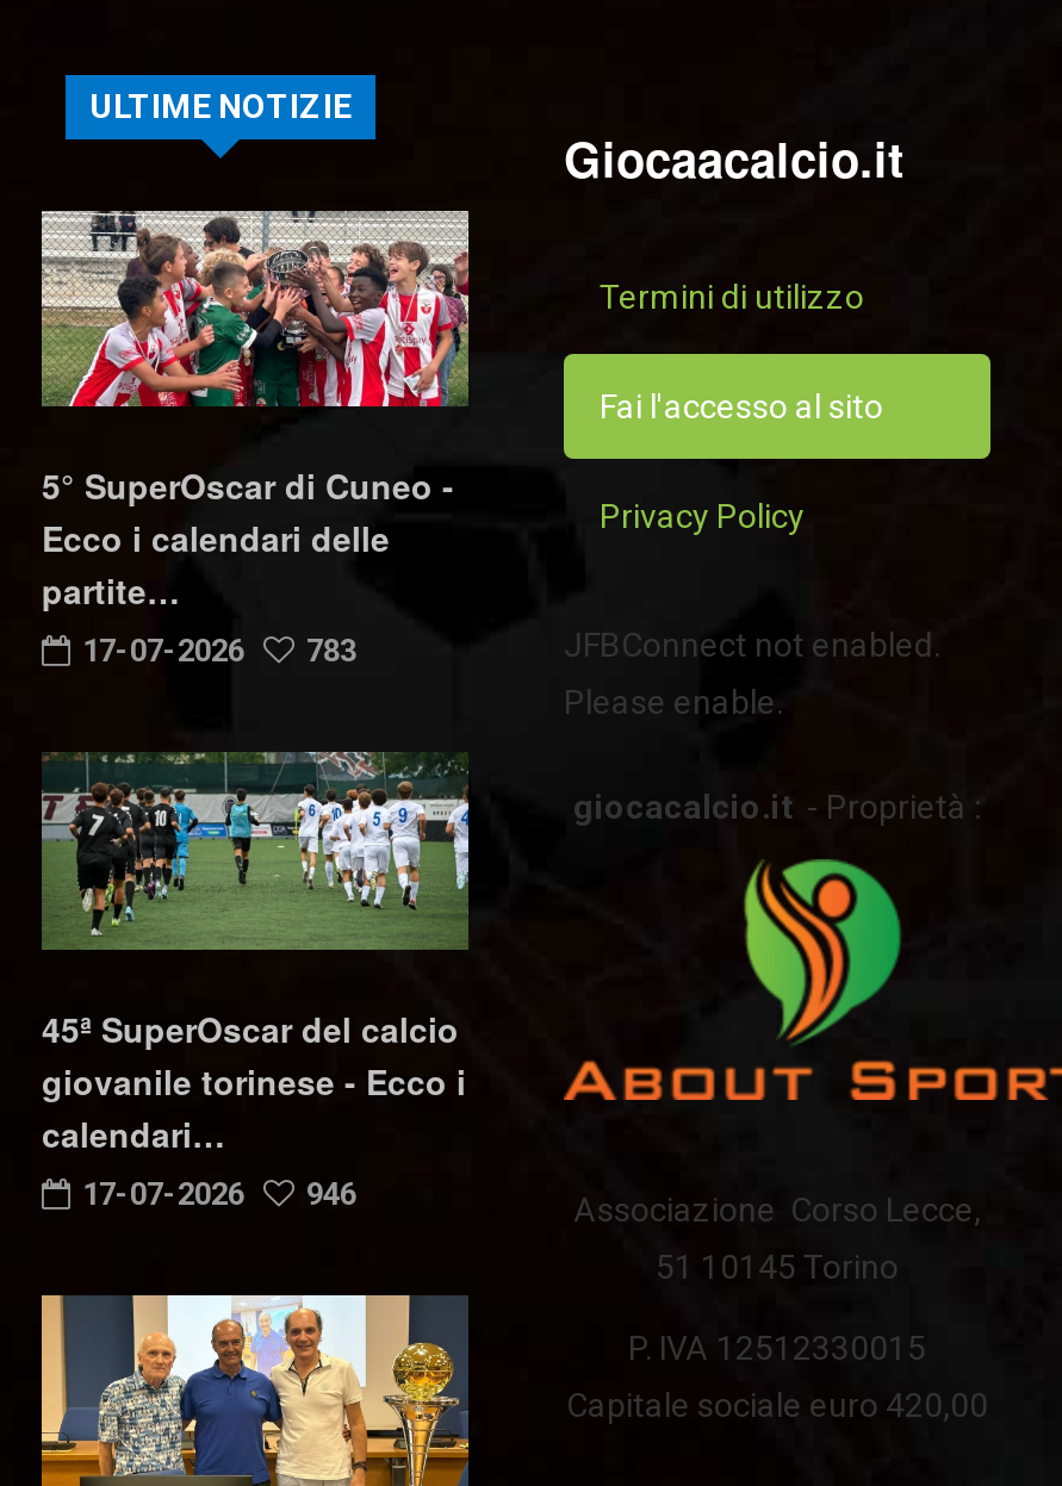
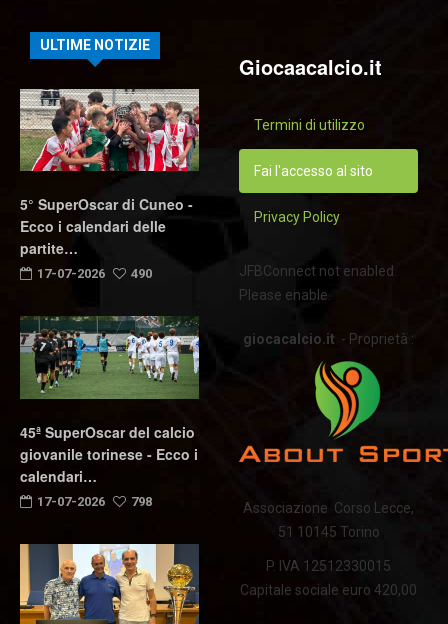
- 17-07-2026 783
+ 17-07-2026 490

- 17-07-2026 946
+ 17-07-2026 798
